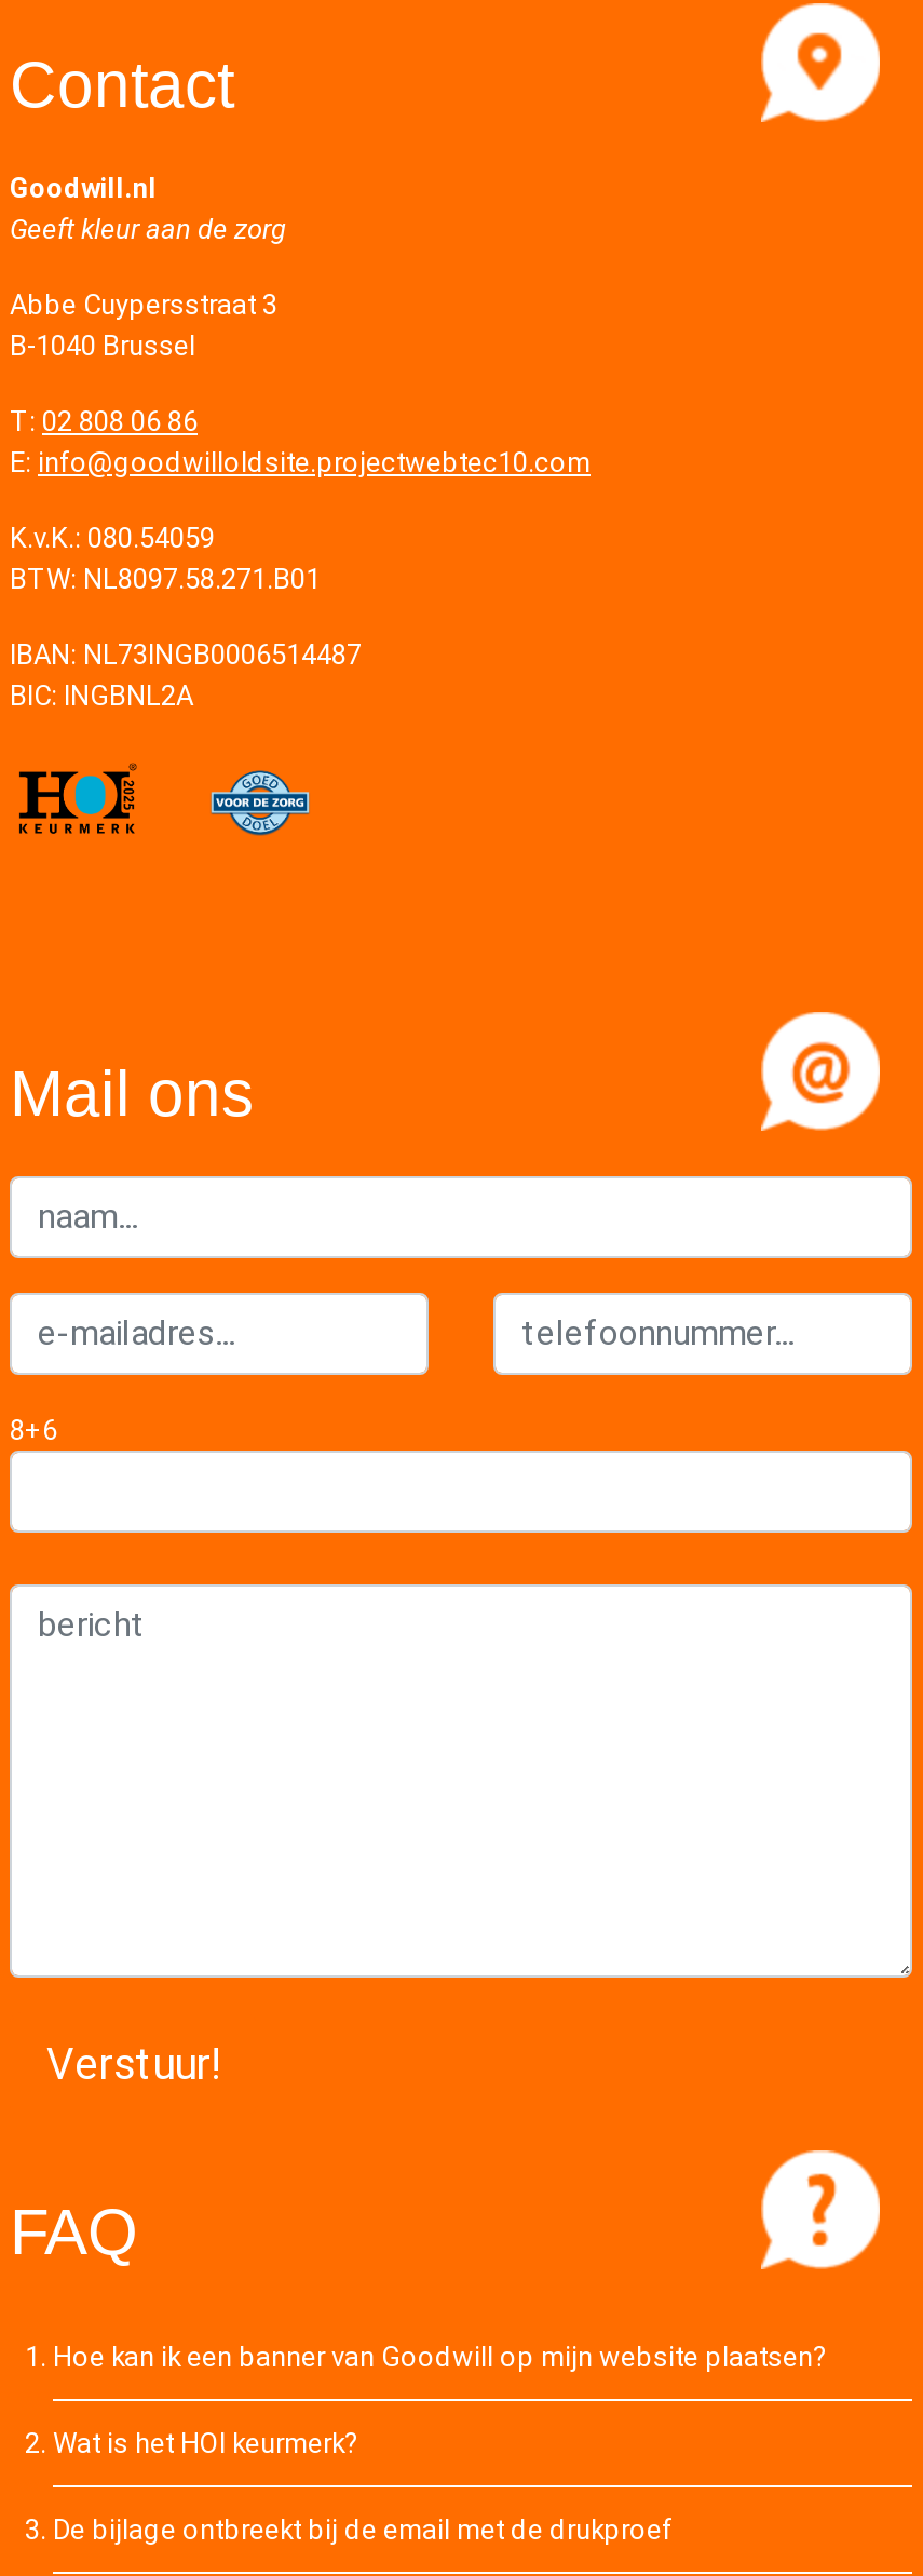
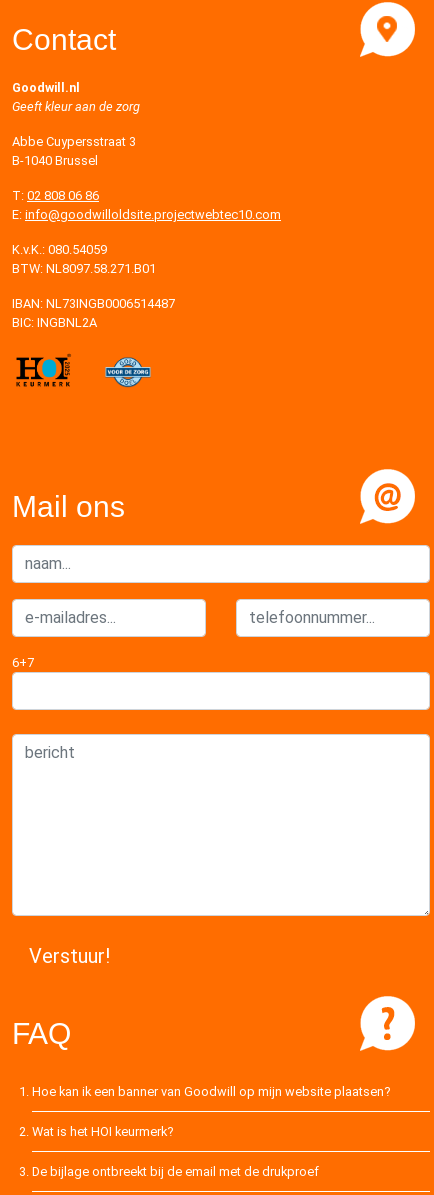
- 8+6
+ 6+7
